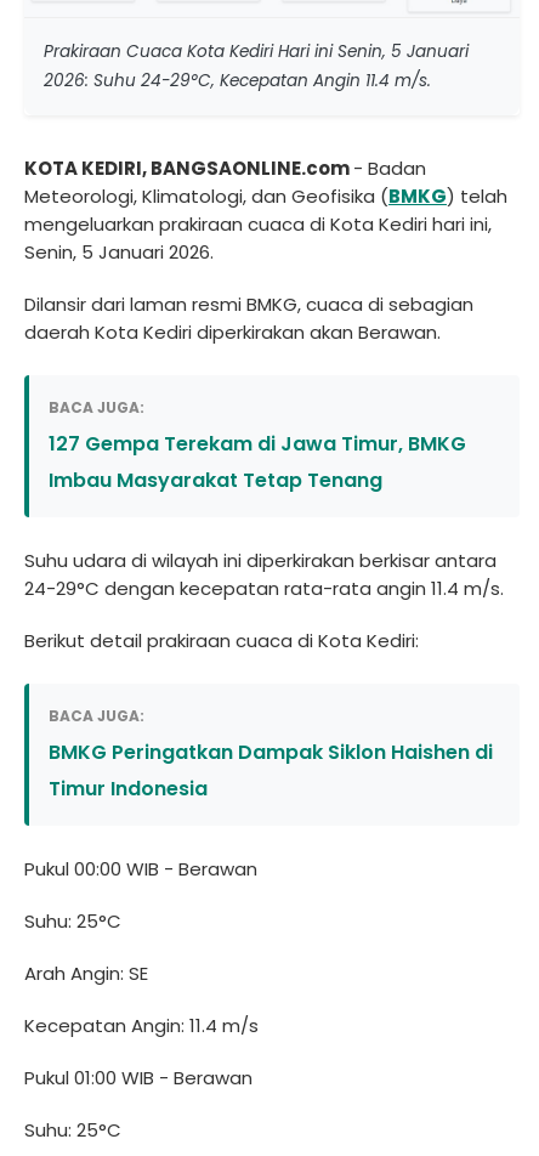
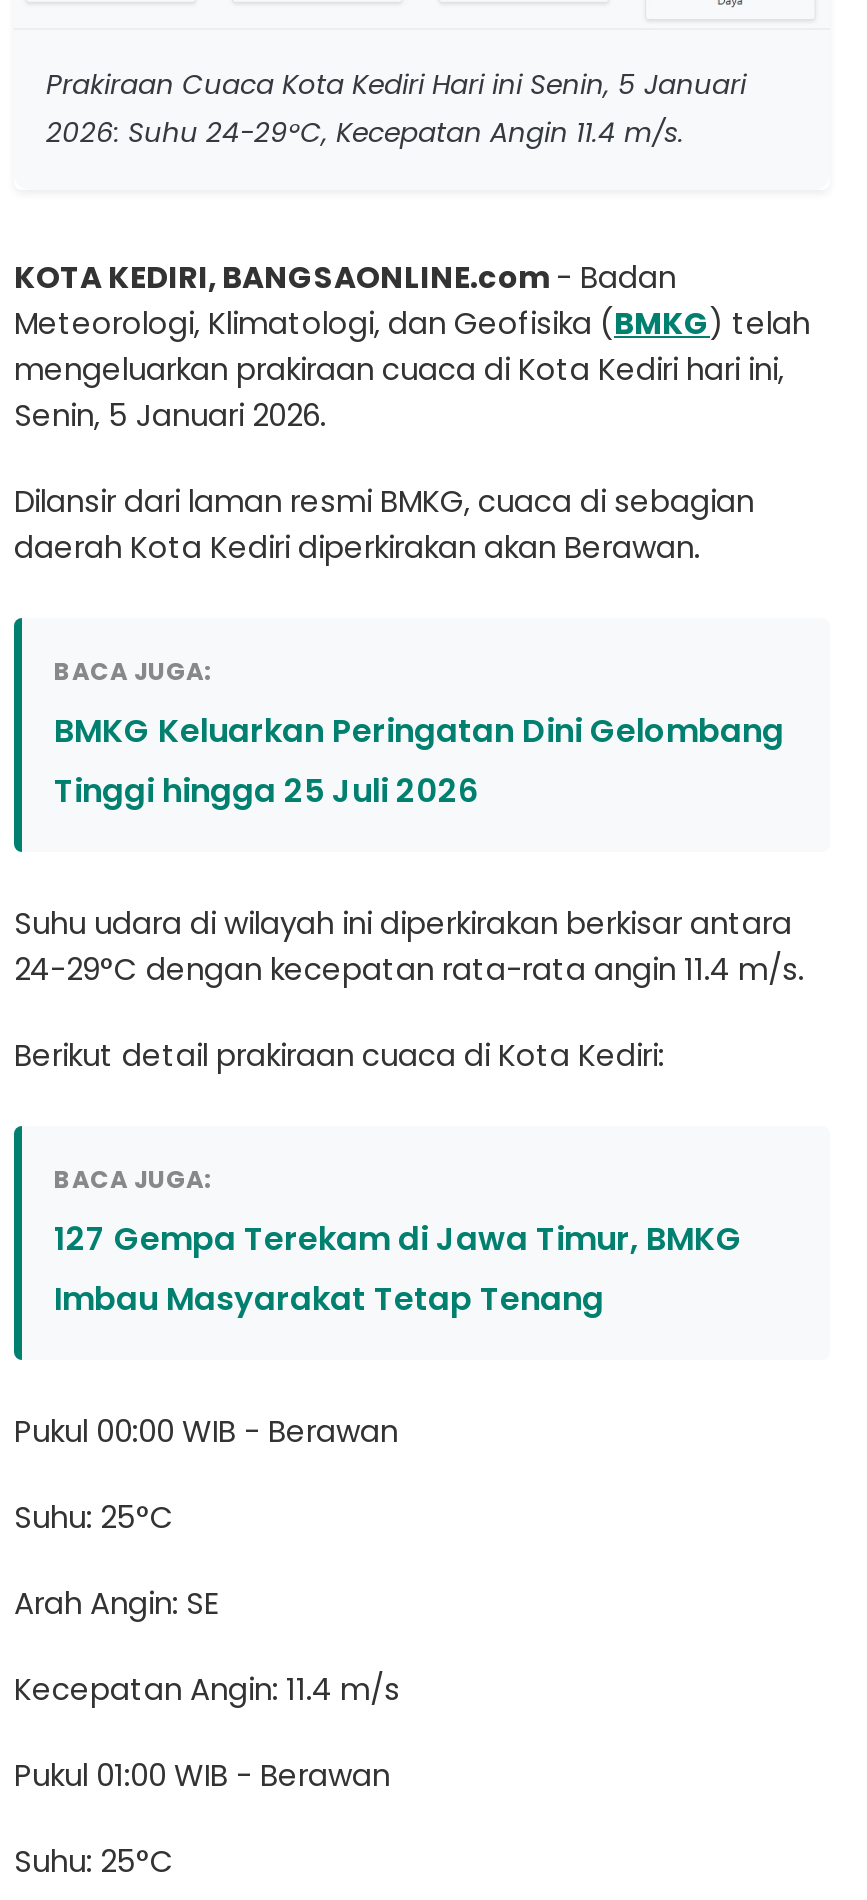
+ BMKG Keluarkan Peringatan Dini Gelombang
+ Tinggi hingga 25 Juli 2026

moved down: 127 Gempa Terekam di Jawa Timur, BMKG | Imbau Masyarakat Tetap Tenang

- BMKG Peringatkan Dampak Siklon Haishen di
- Timur Indonesia
